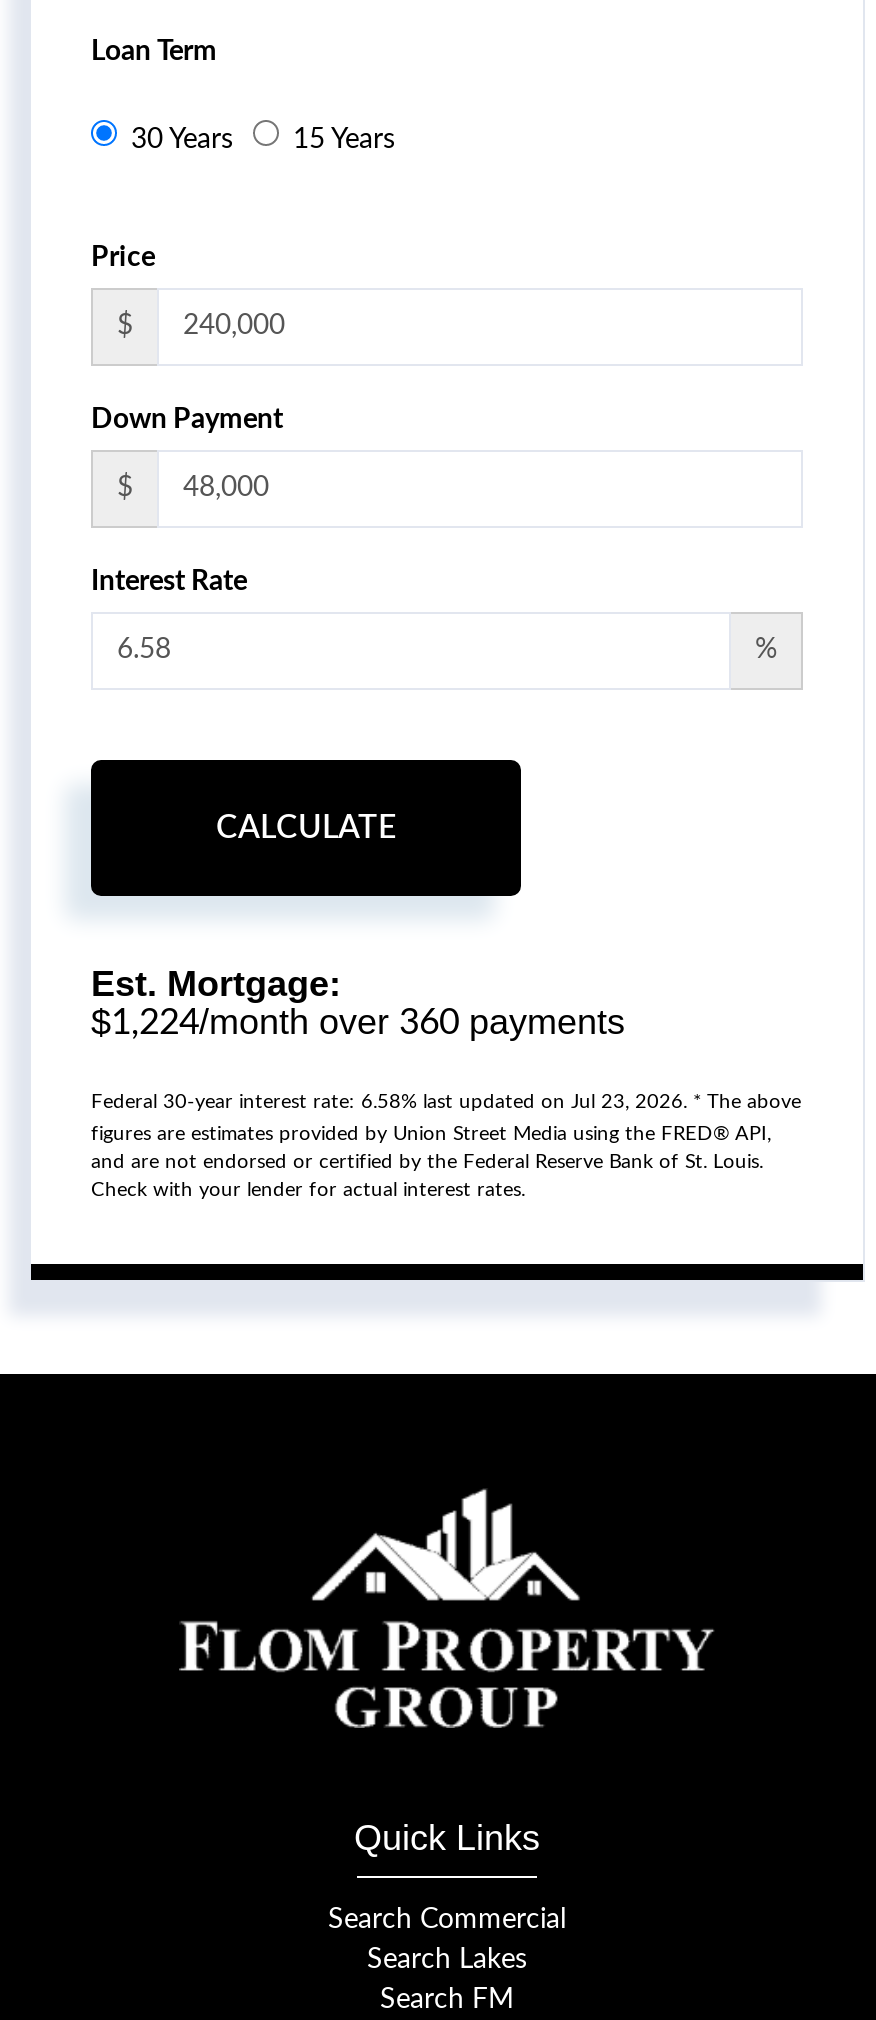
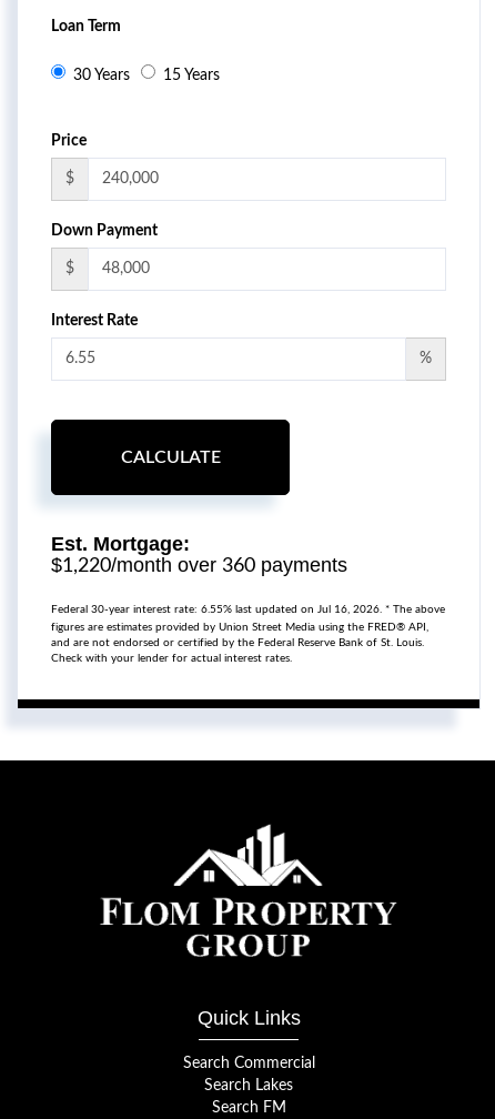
- $1,224/month over 360 payments
+ $1,220/month over 360 payments

- Federal 30-year interest rate: 6.58% last updated on Jul 23, 2026. * The above
+ Federal 30-year interest rate: 6.55% last updated on Jul 16, 2026. * The above
